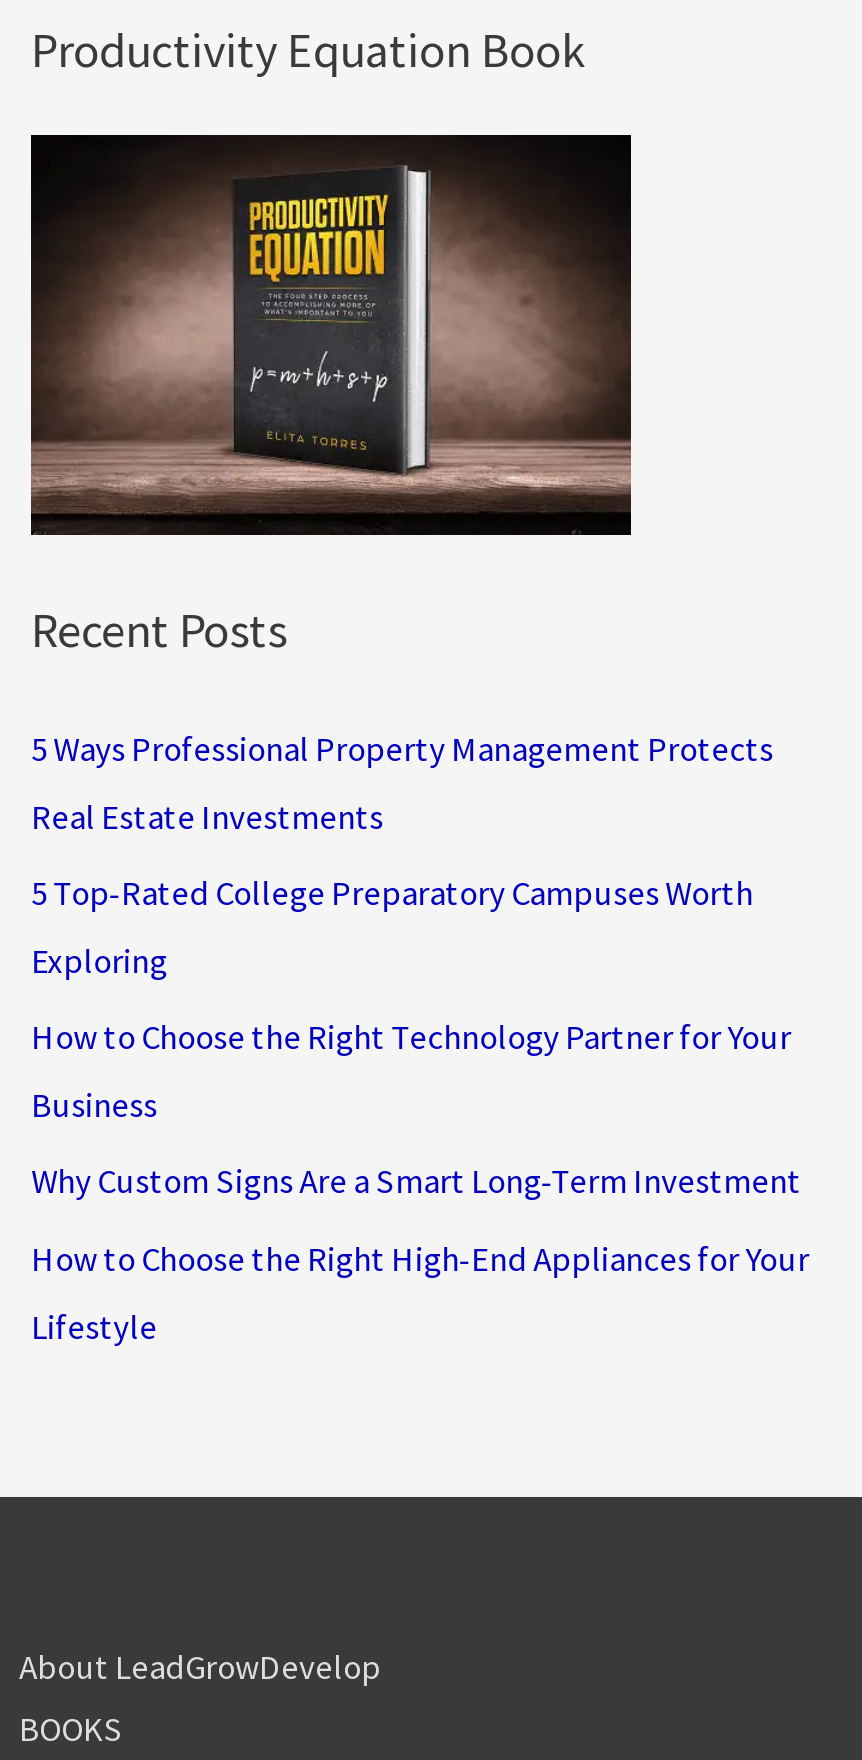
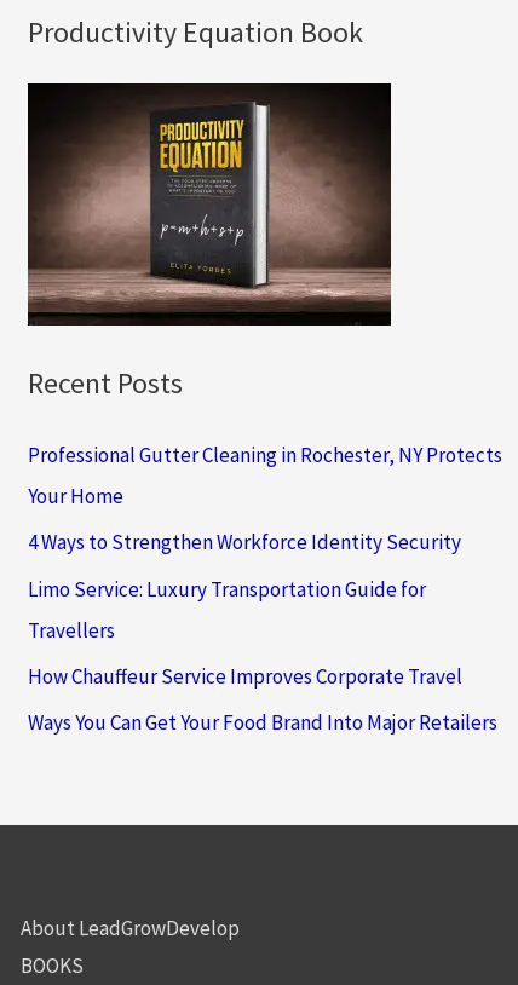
- 5 Ways Professional Property Management Protects
- Real Estate Investments
- 5 Top-Rated College Preparatory Campuses Worth
- Exploring
- How to Choose the Right Technology Partner for Your
- Business
- Why Custom Signs Are a Smart Long-Term Investment
- How to Choose the Right High-End Appliances for Your
- Lifestyle
+ Professional Gutter Cleaning in Rochester, NY Protects
+ Your Home
+ 4 Ways to Strengthen Workforce Identity Security
+ Limo Service: Luxury Transportation Guide for
+ Travellers
+ How Chauffeur Service Improves Corporate Travel
+ Ways You Can Get Your Food Brand Into Major Retailers
